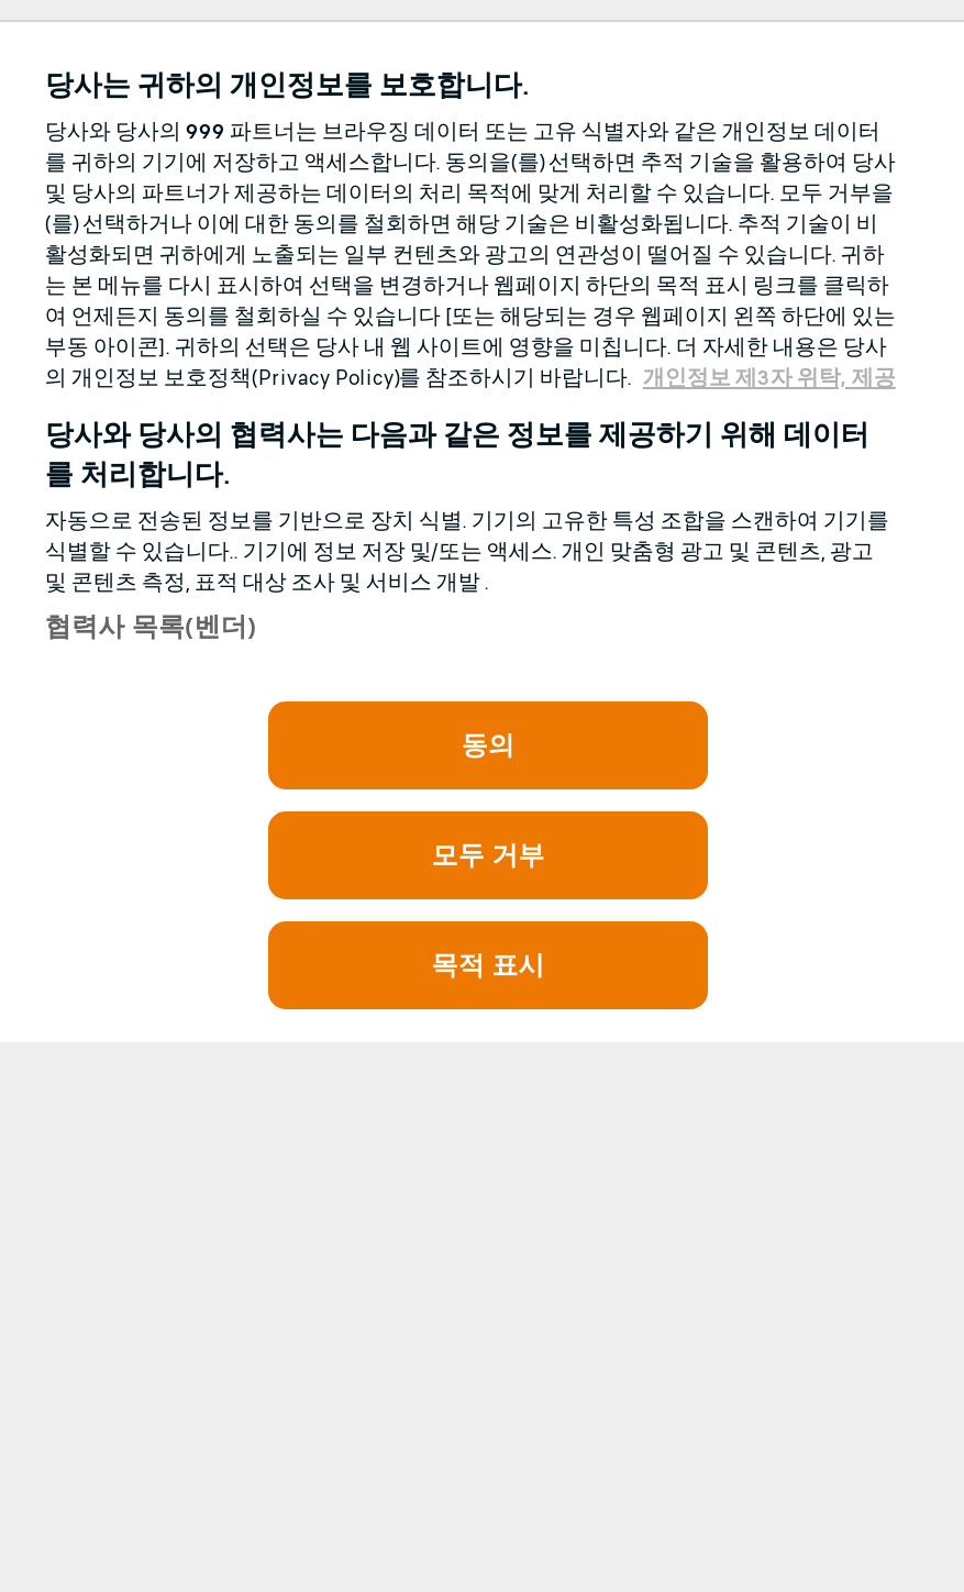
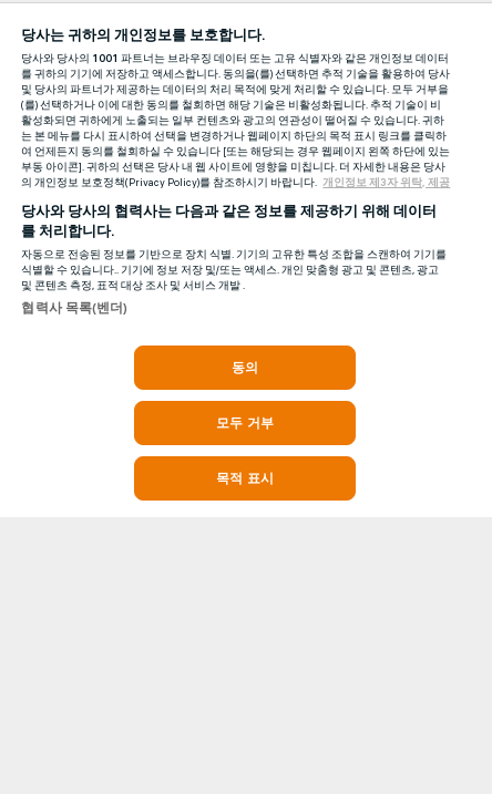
- 당사와 당사의 999 파트너는 브라우징 데이터 또는 고유 식별자와 같은 개인정보 데이터
+ 당사와 당사의 1001 파트너는 브라우징 데이터 또는 고유 식별자와 같은 개인정보 데이터
